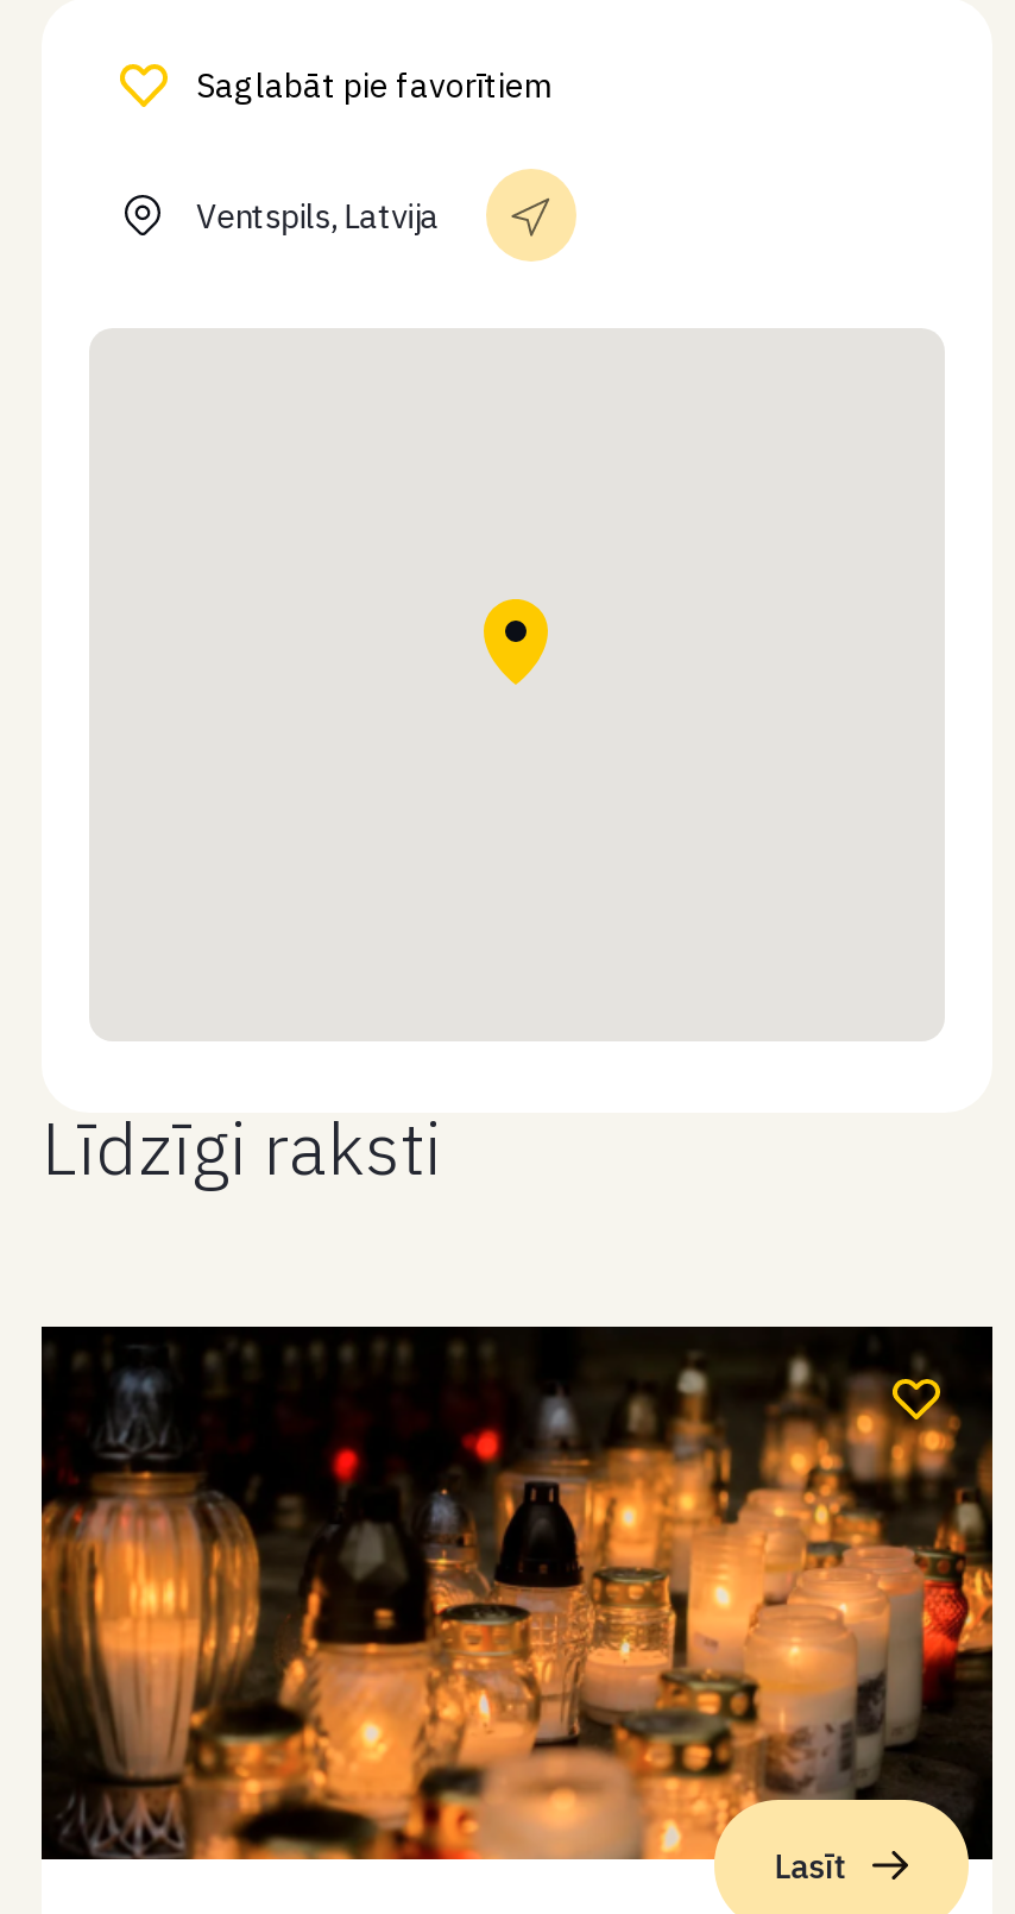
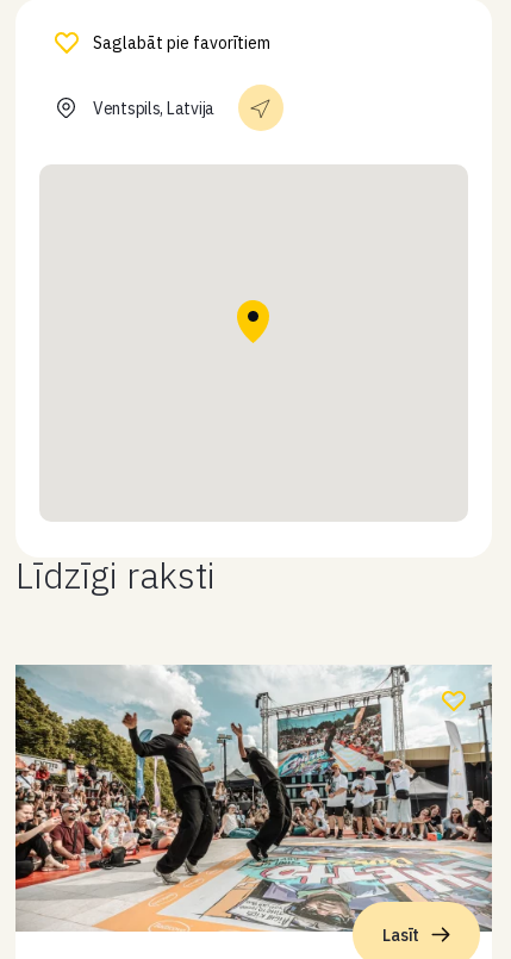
- [image]
+ [image]
